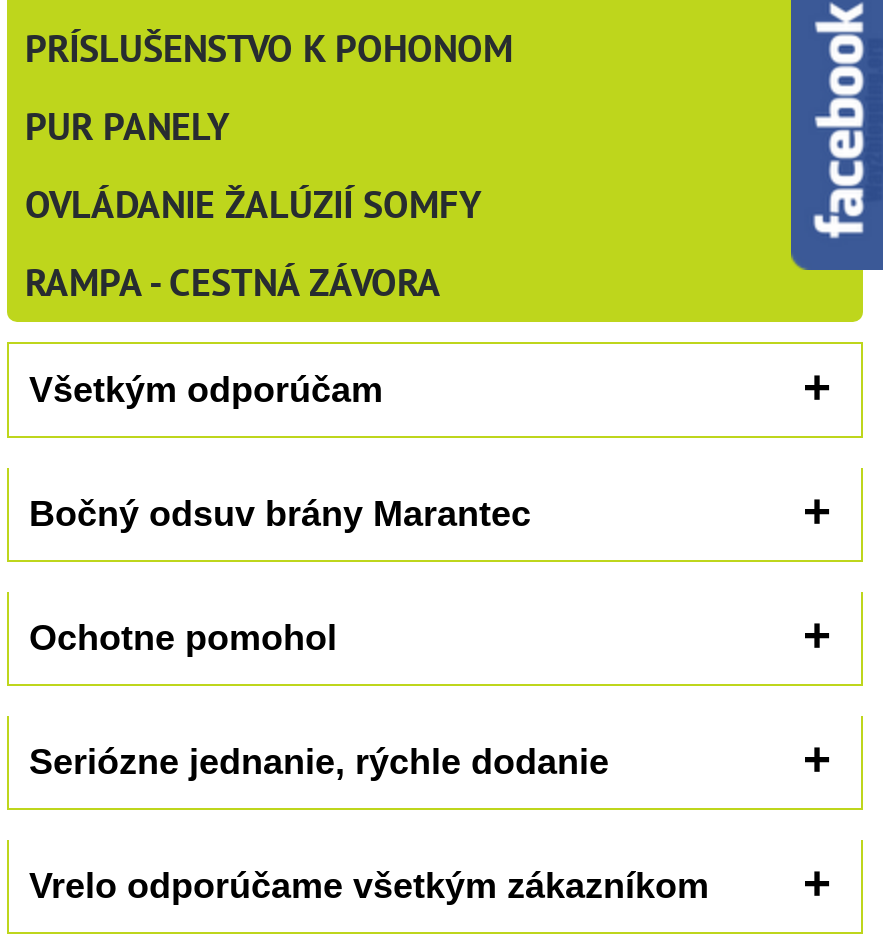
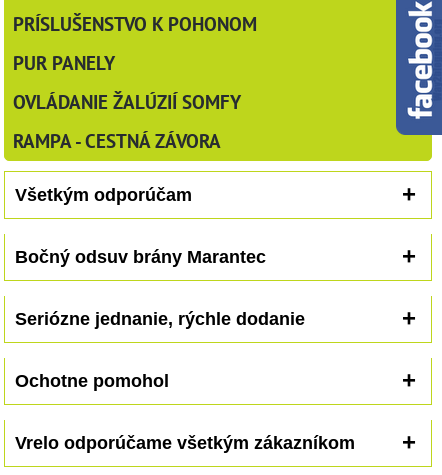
moved down: Ochotne pomohol

moved up: Seriózne jednanie, rýchle dodanie
